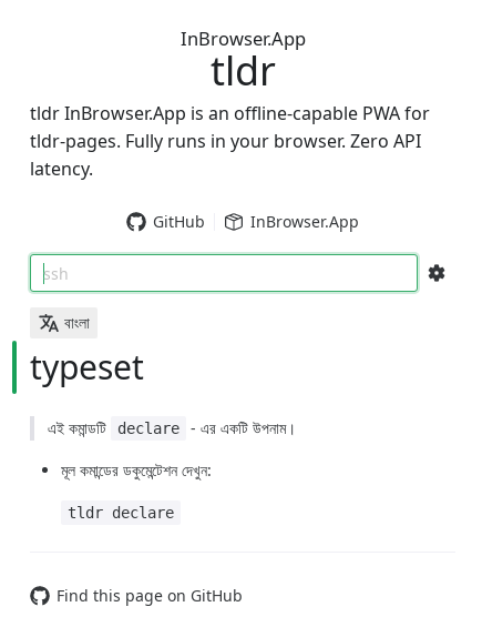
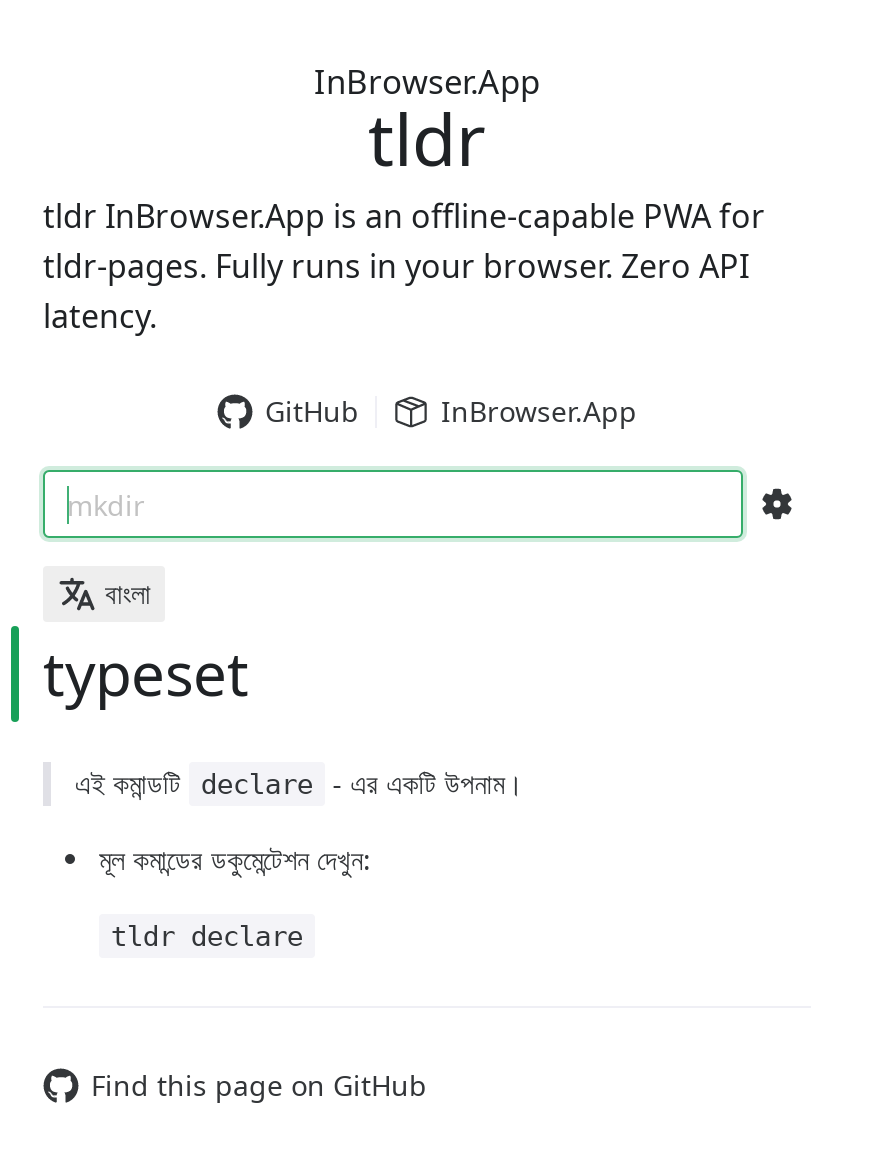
- ssh
+ mkdir
